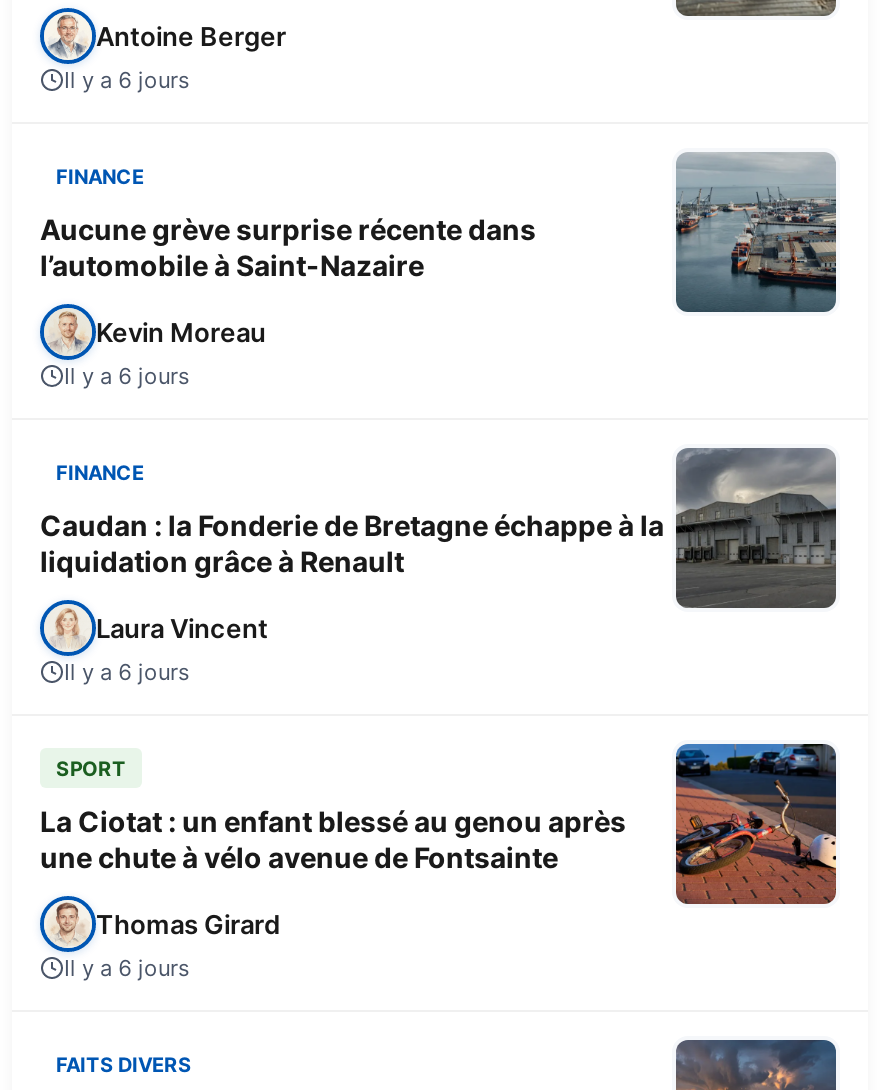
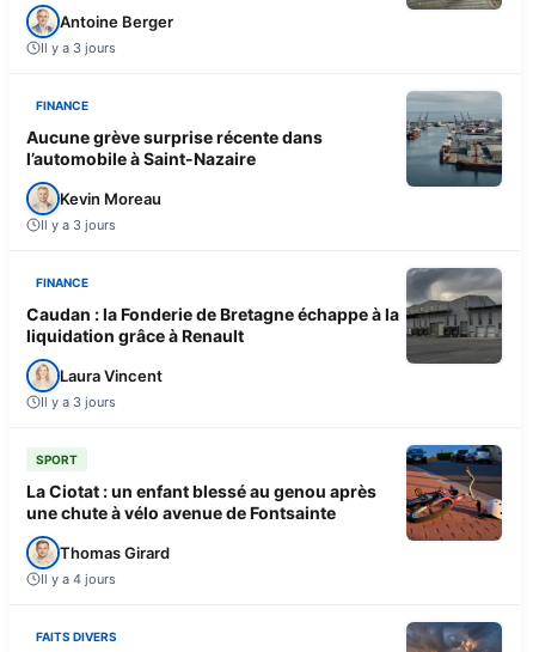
- Il y a 6 jours
+ Il y a 3 jours

- Il y a 6 jours
+ Il y a 3 jours

- Il y a 6 jours
+ Il y a 3 jours

- Il y a 6 jours
+ Il y a 4 jours
